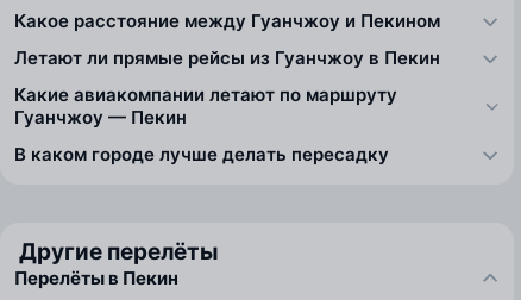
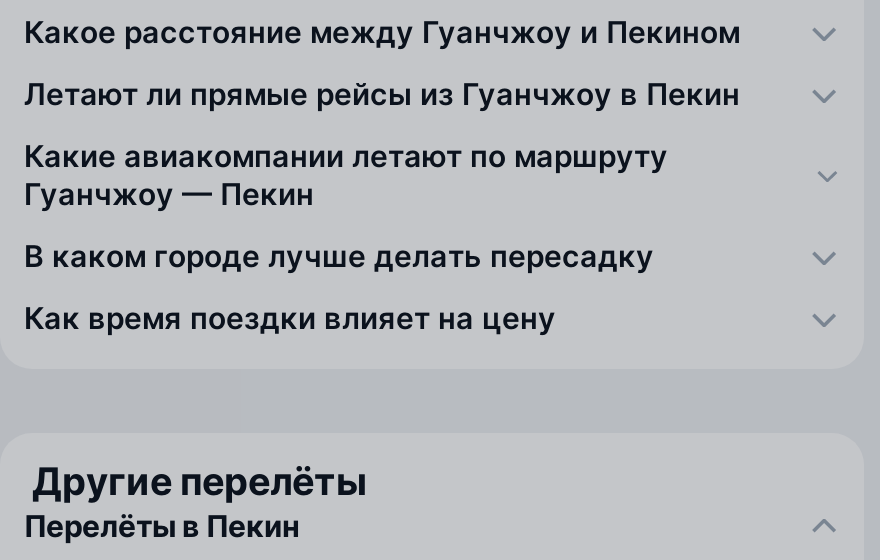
+ Как время поездки влияет на цену
